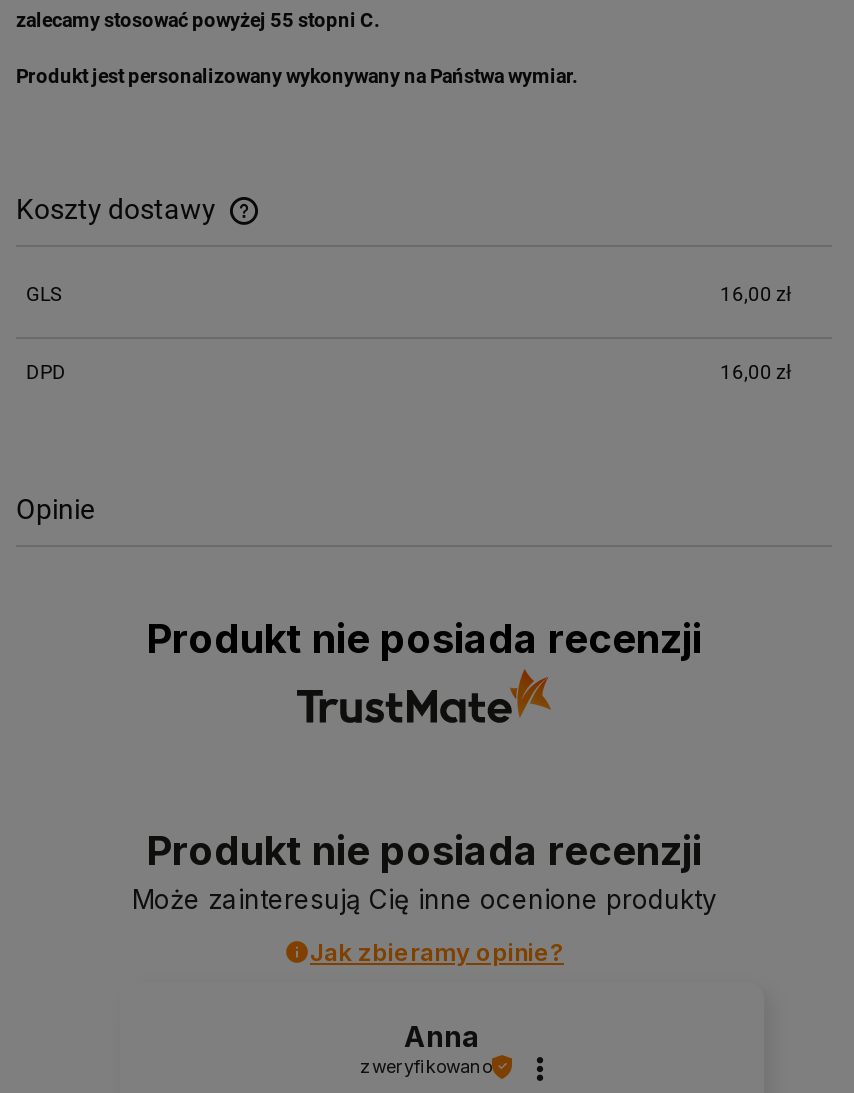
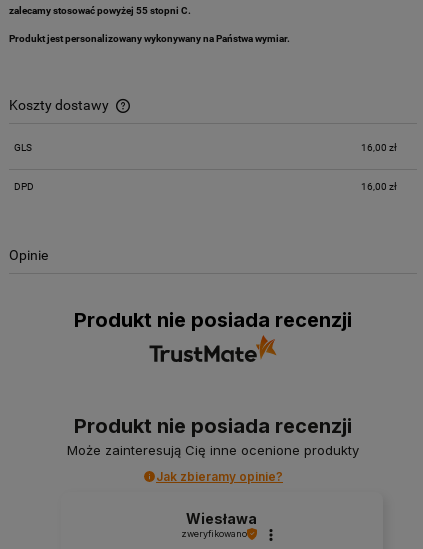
- Anna
+ Wiesława
